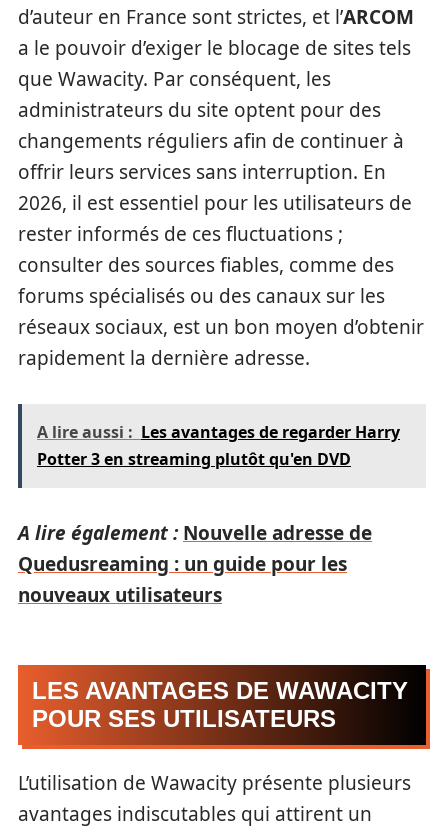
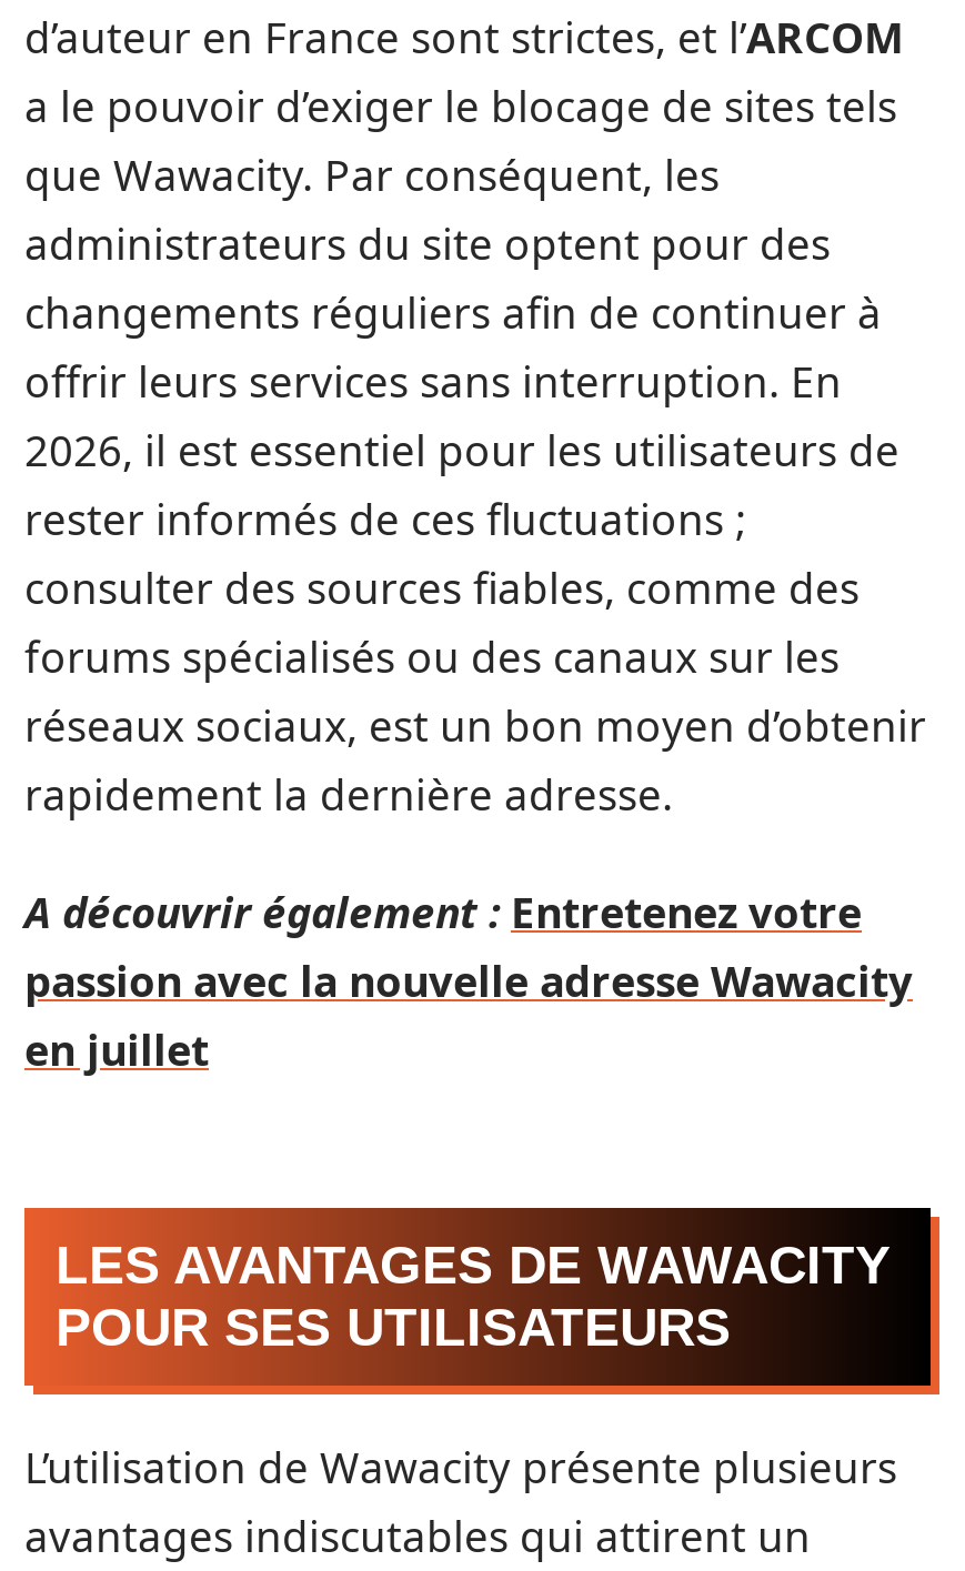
- A lire aussi : Les avantages de regarder Harry
- Potter 3 en streaming plutôt qu'en DVD
- A lire également : Nouvelle adresse de
- Quedusreaming : un guide pour les
- nouveaux utilisateurs
+ A découvrir également : Entretenez votre
+ passion avec la nouvelle adresse Wawacity
+ en juillet
